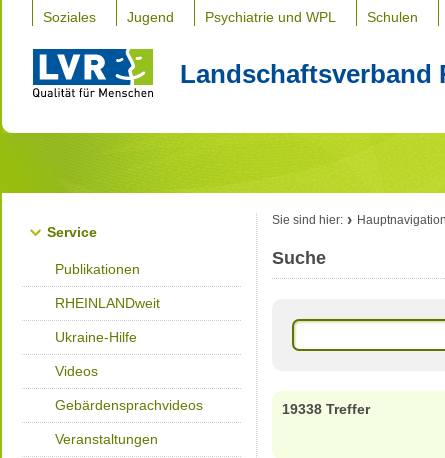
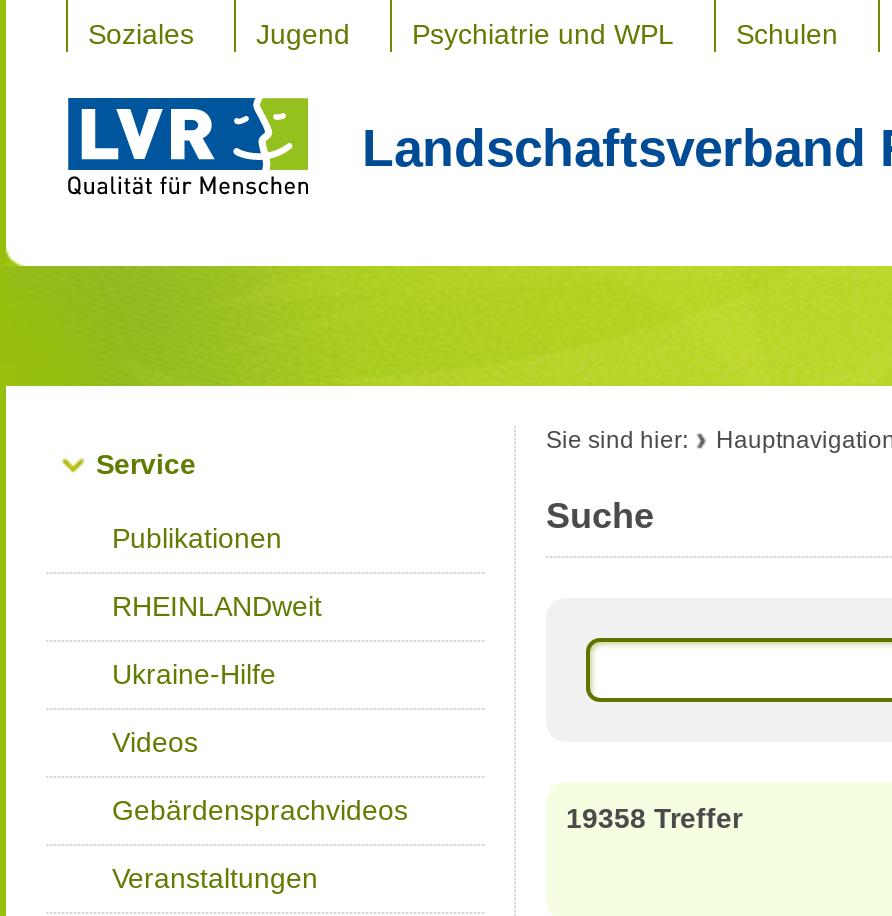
- 19338 Treffer
+ 19358 Treffer
